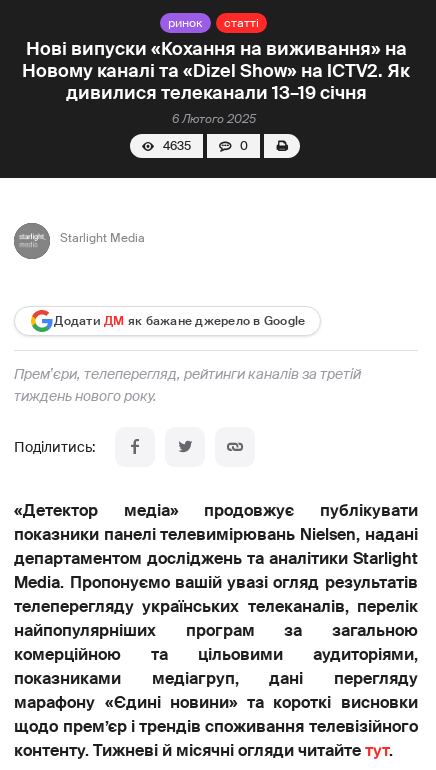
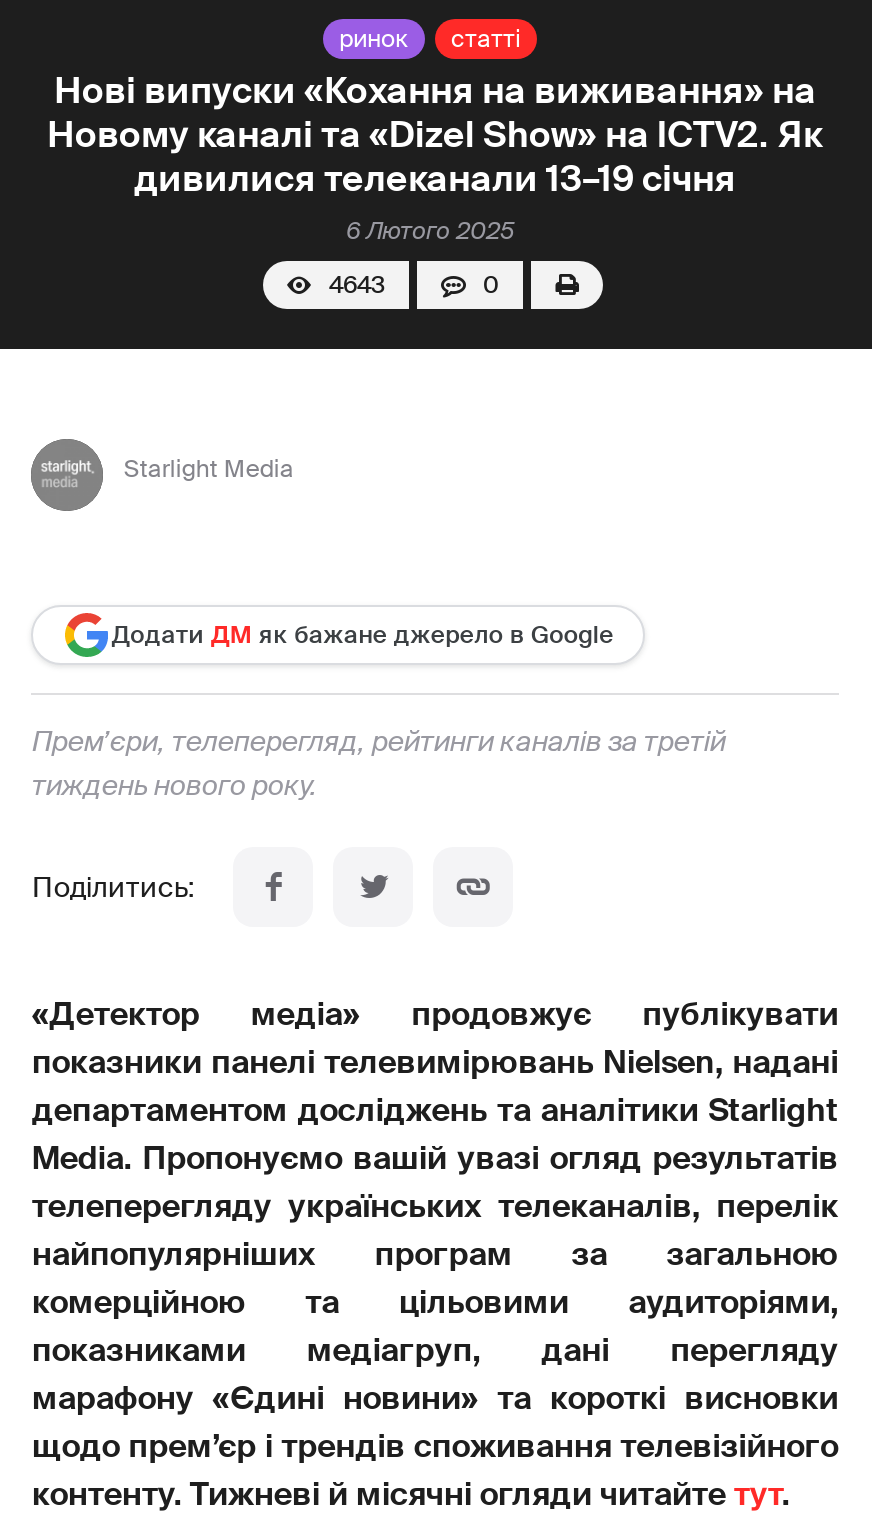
- 4635
+ 4643
